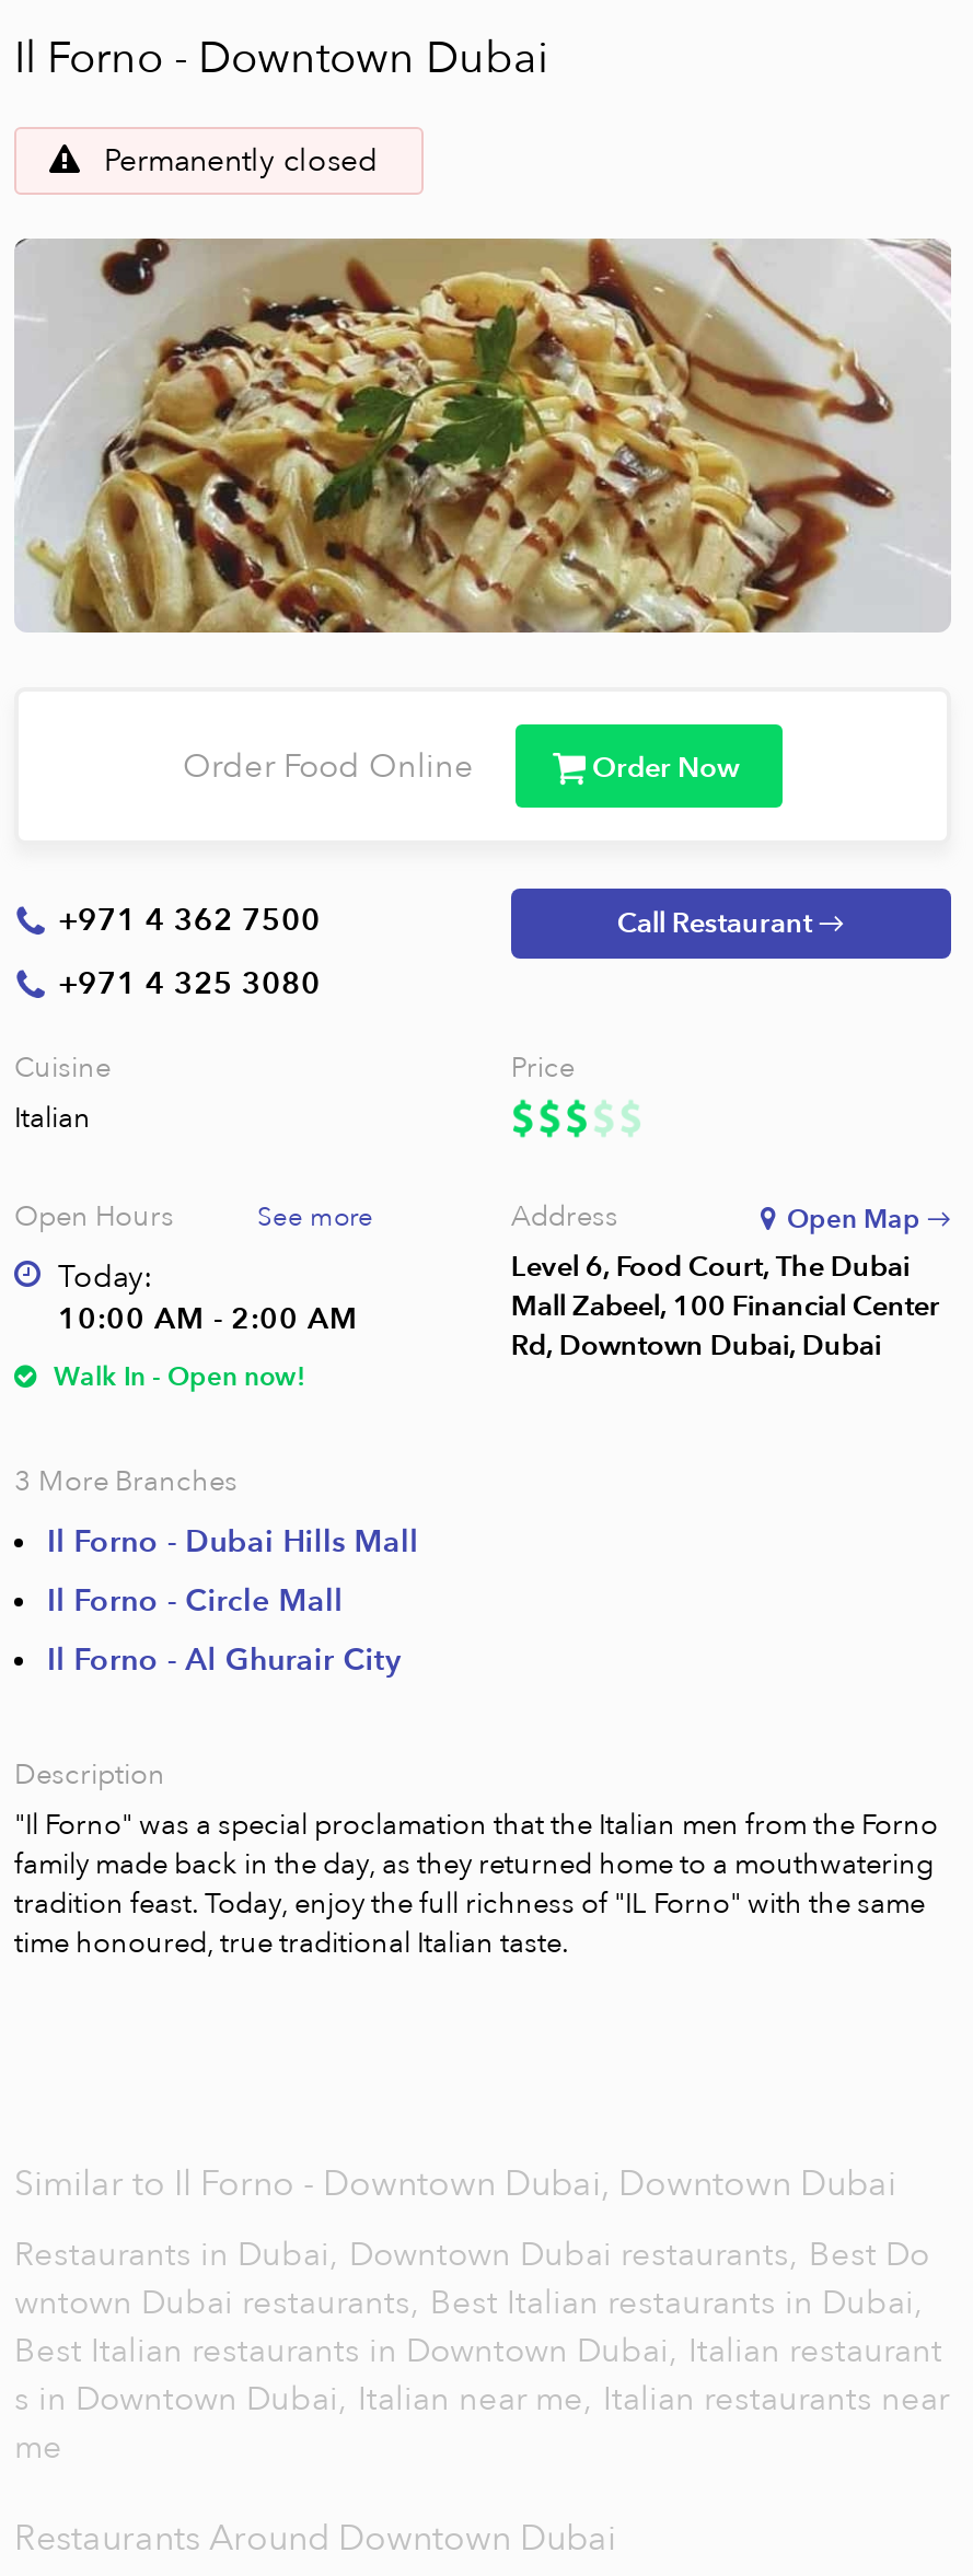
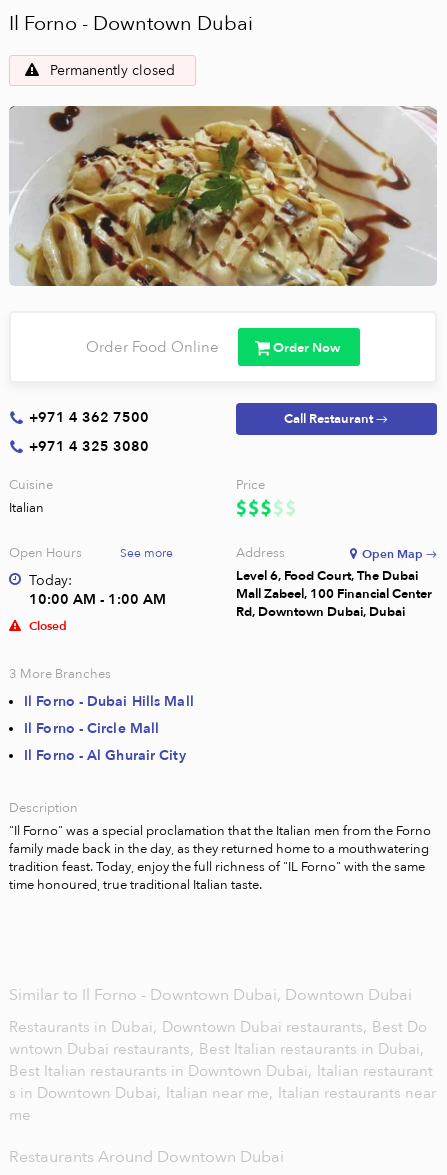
- 10:00 AM - 2:00 AM
+ 10:00 AM - 1:00 AM

- Walk In - Open now!
+ Closed
